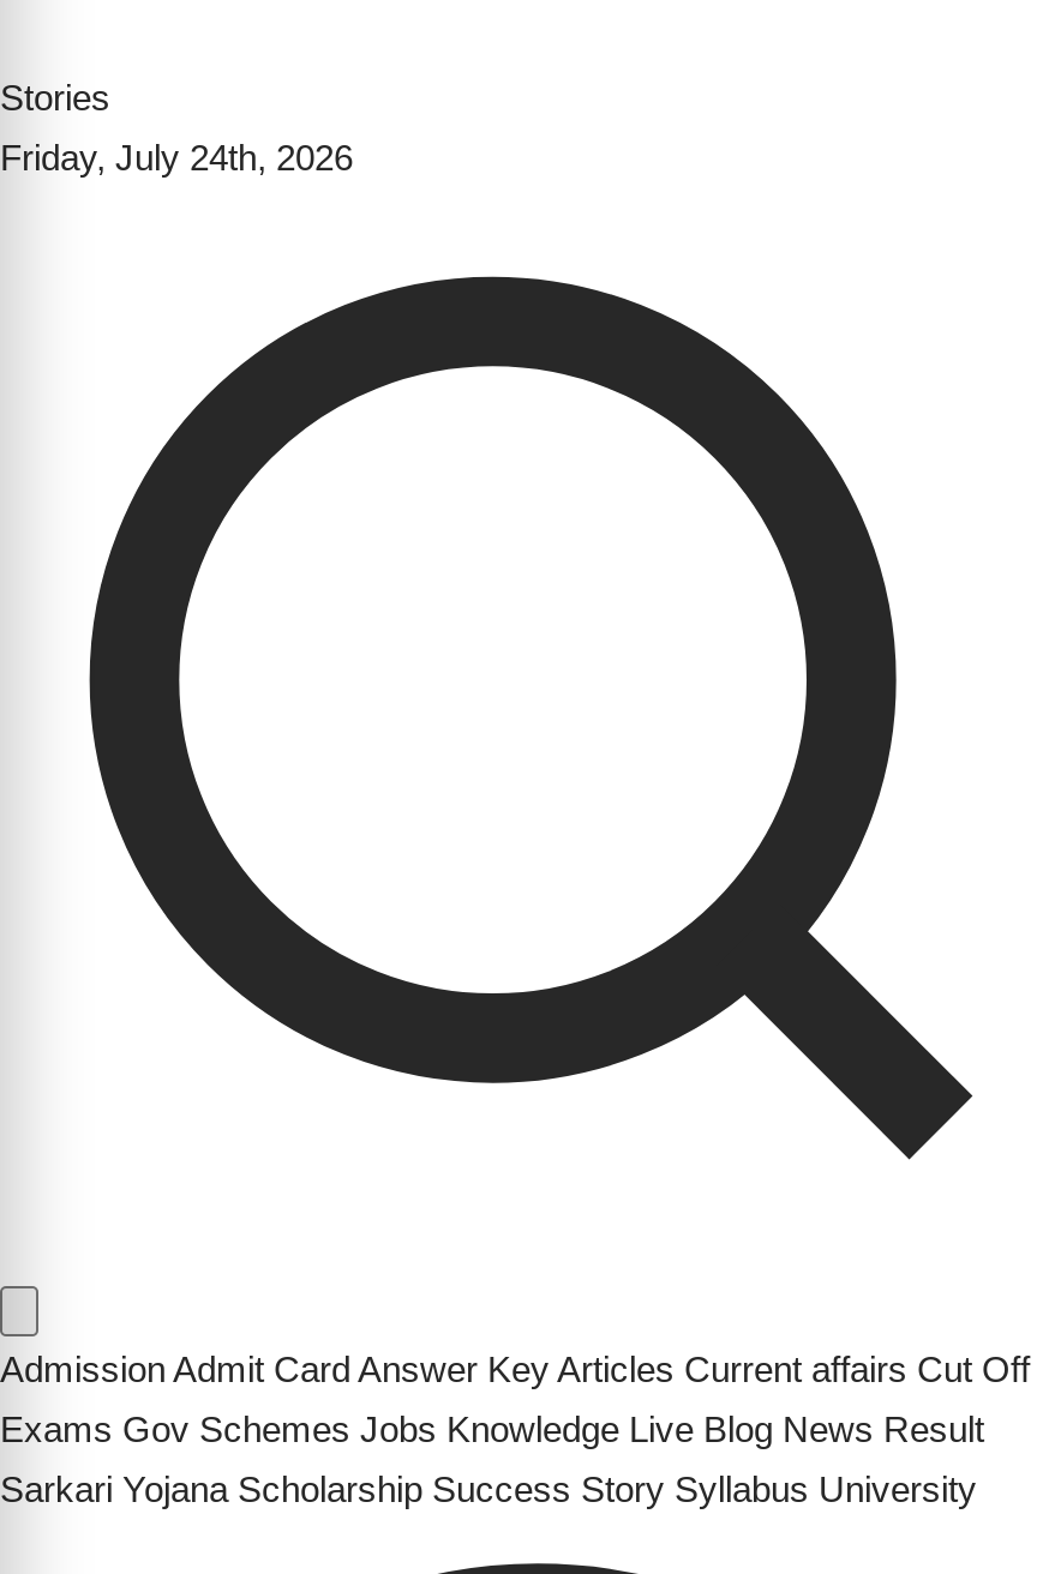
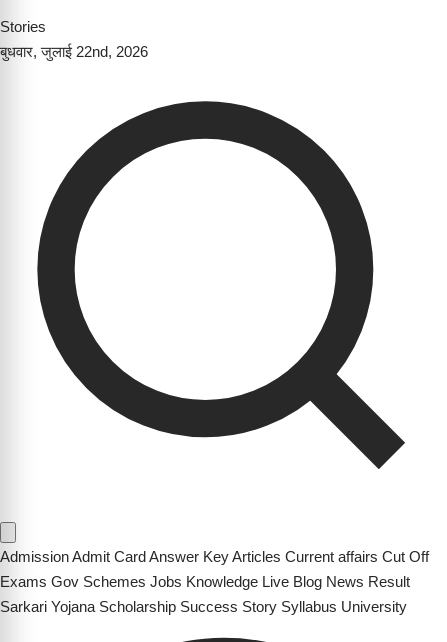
- Friday, July 24th, 2026
+ बुधवार, जुलाई 22nd, 2026
